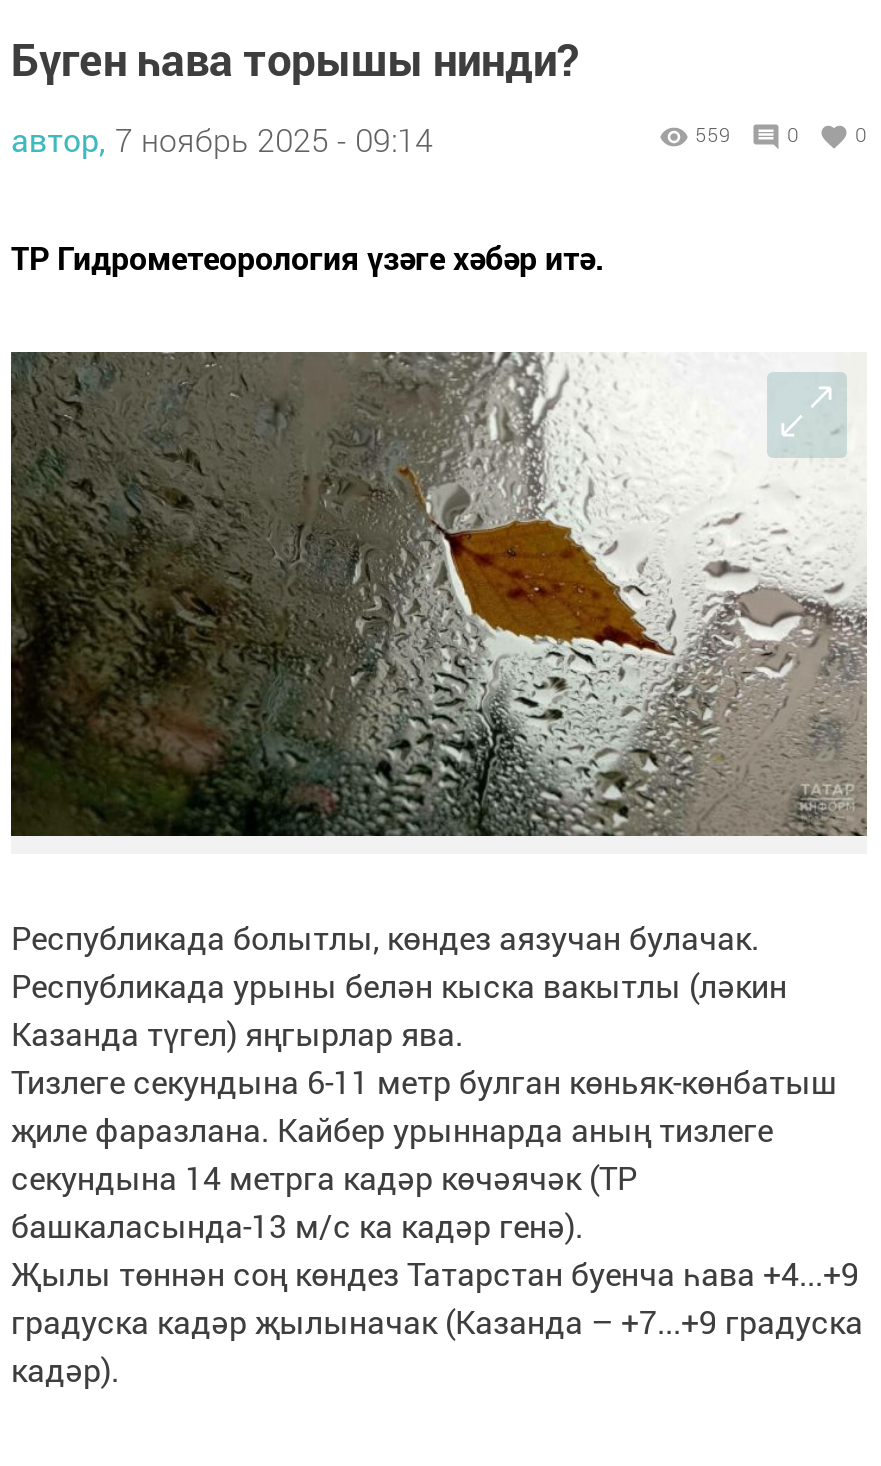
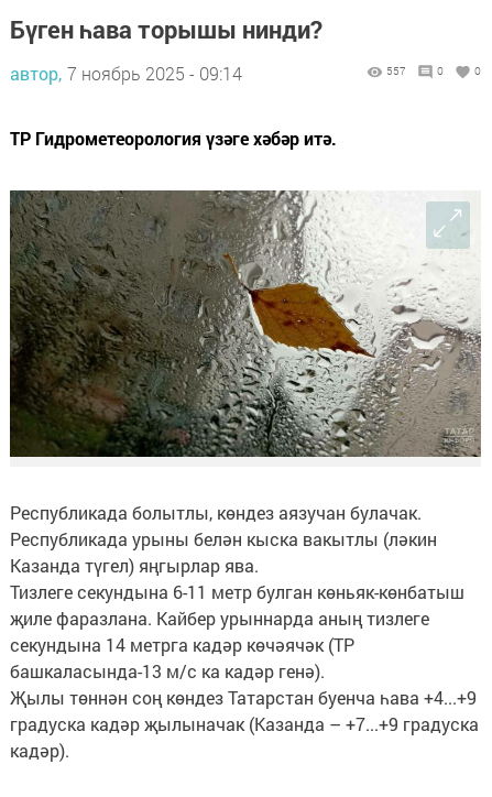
- 559
+ 557
